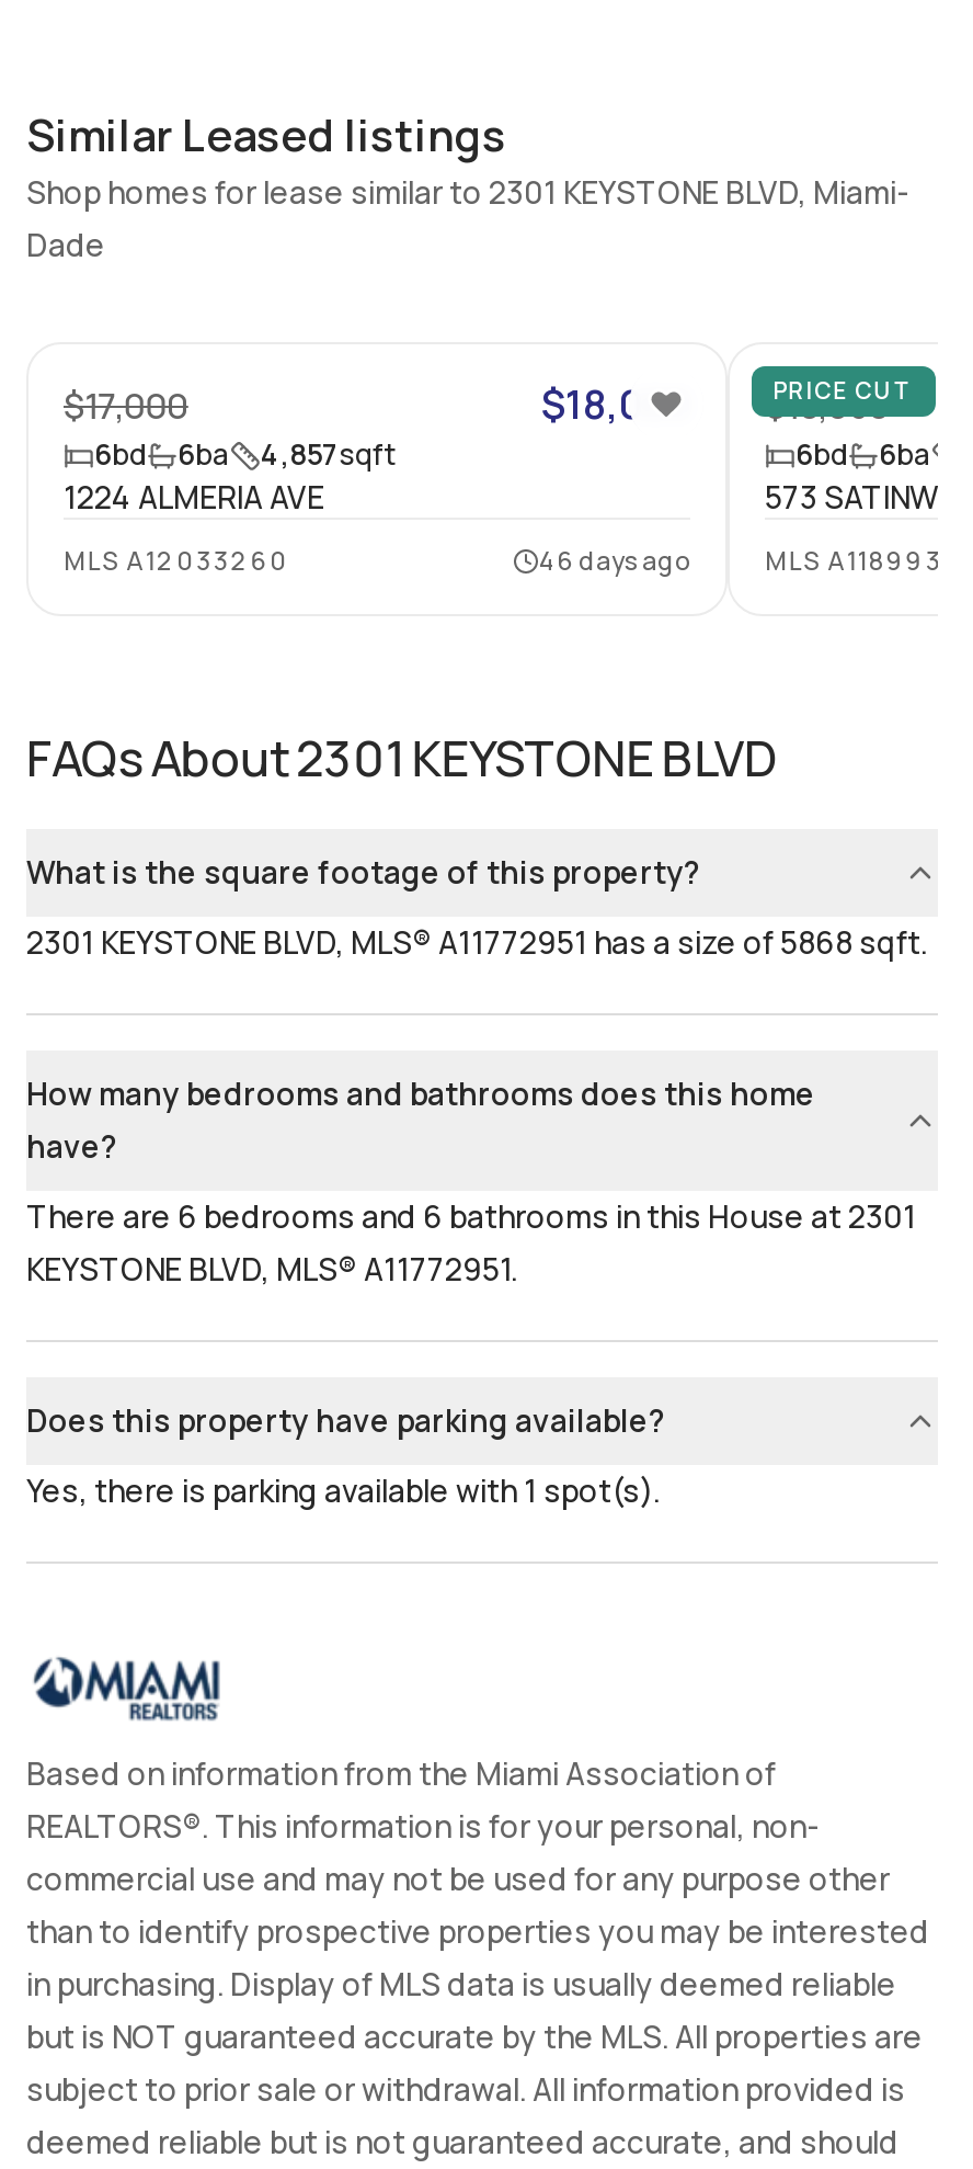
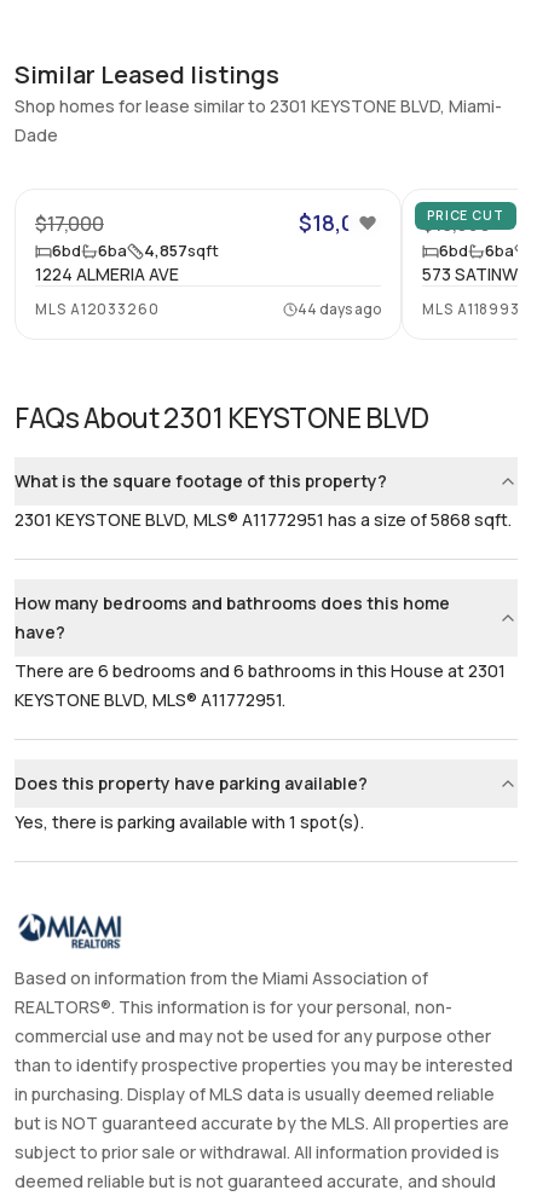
- 46 days ago
+ 44 days ago
